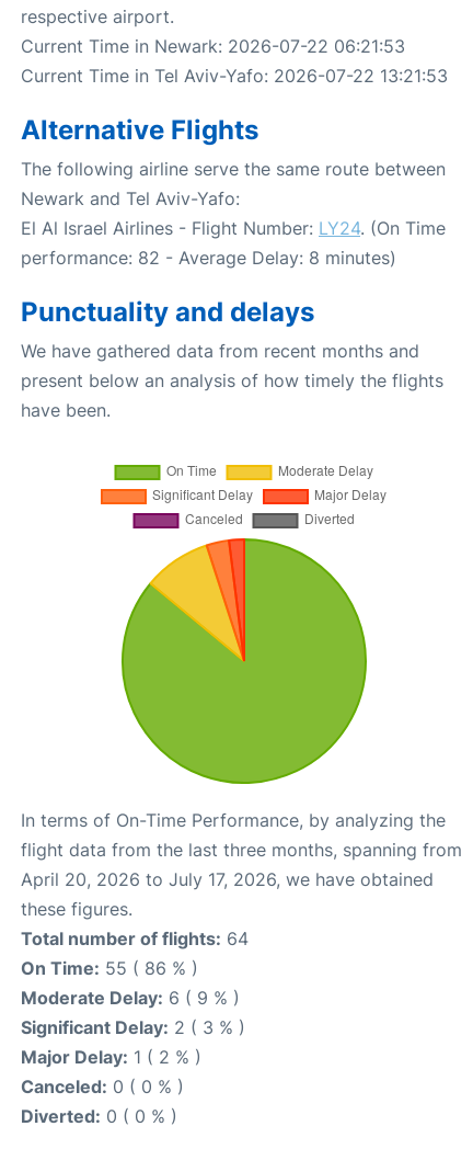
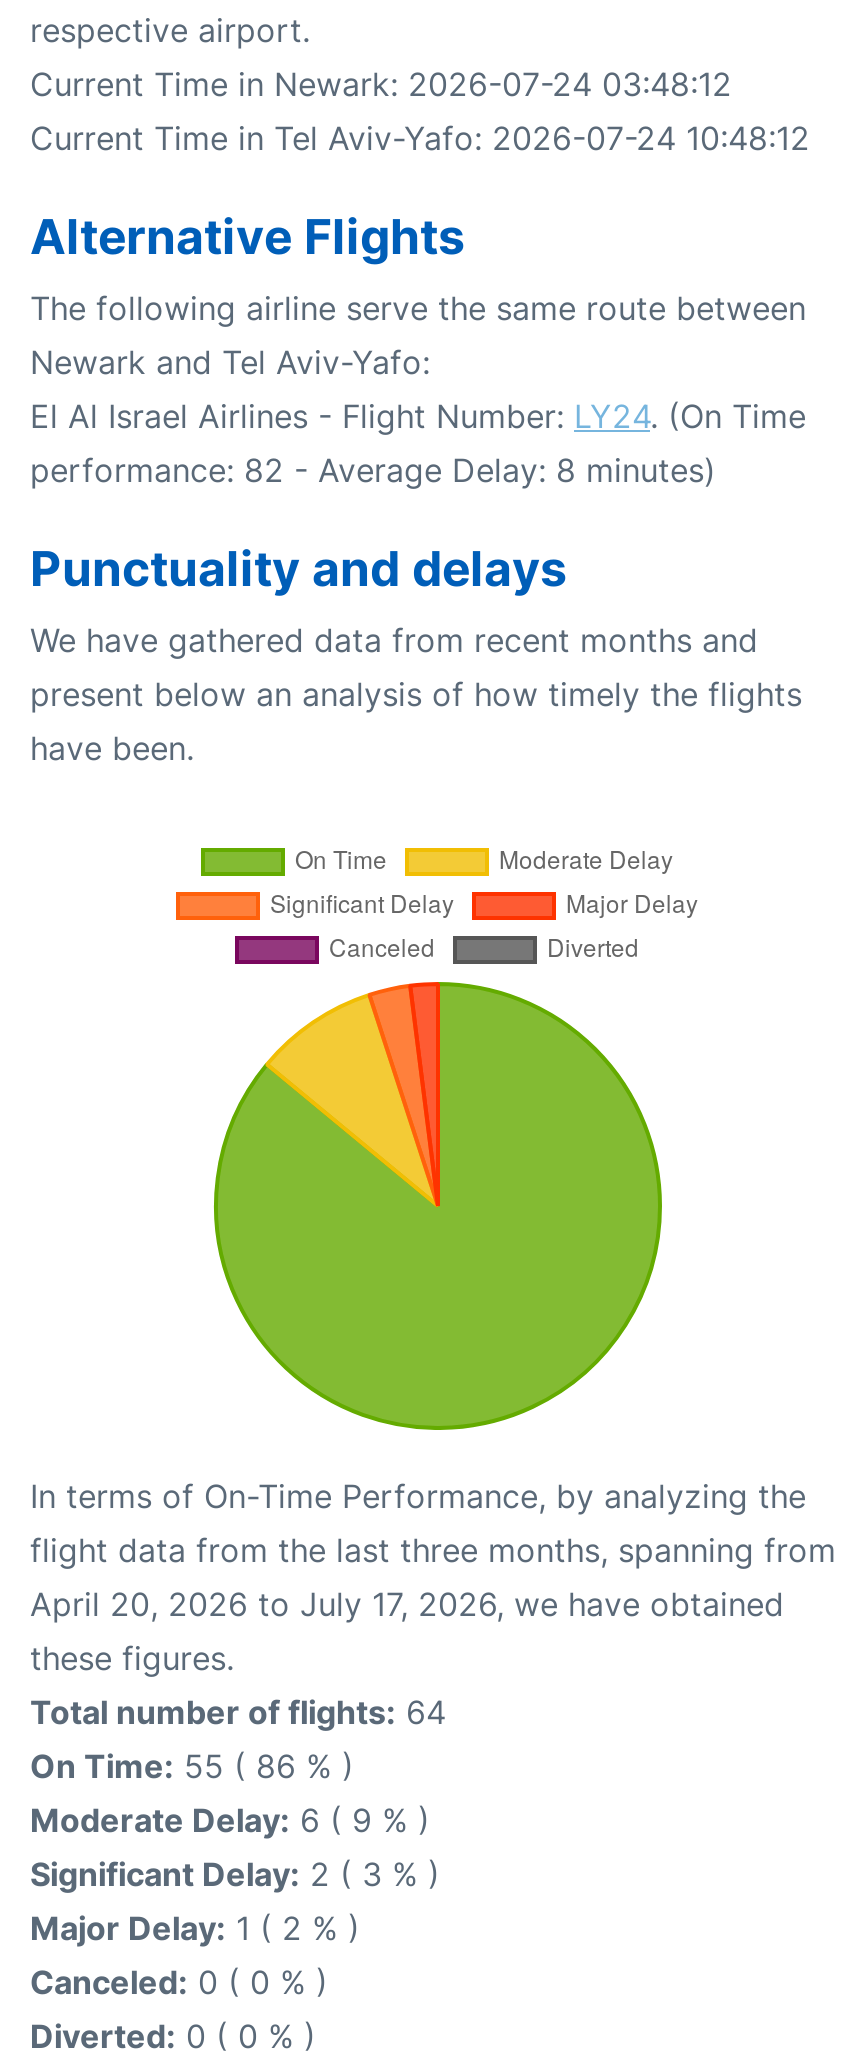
- Current Time in Newark: 2026-07-22 06:21:53
+ Current Time in Newark: 2026-07-24 03:48:12

- Current Time in Tel Aviv-Yafo: 2026-07-22 13:21:53
+ Current Time in Tel Aviv-Yafo: 2026-07-24 10:48:12
